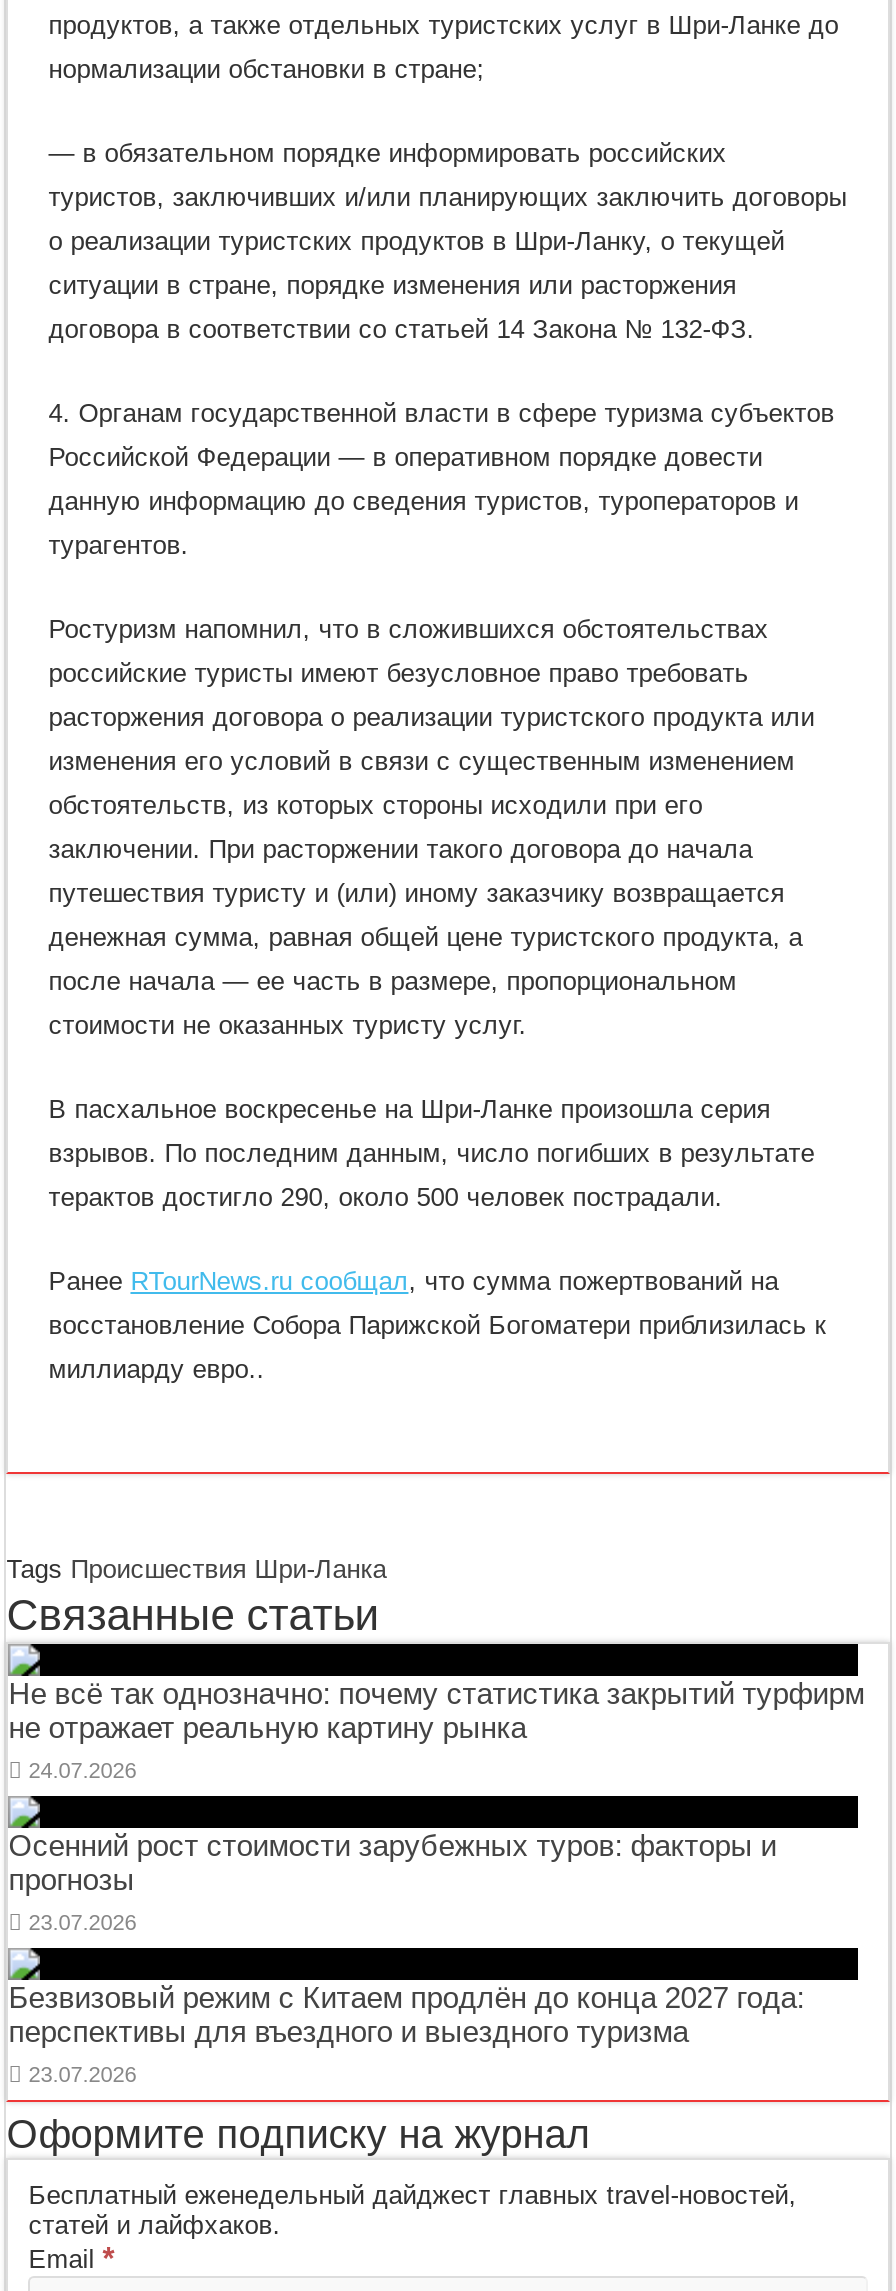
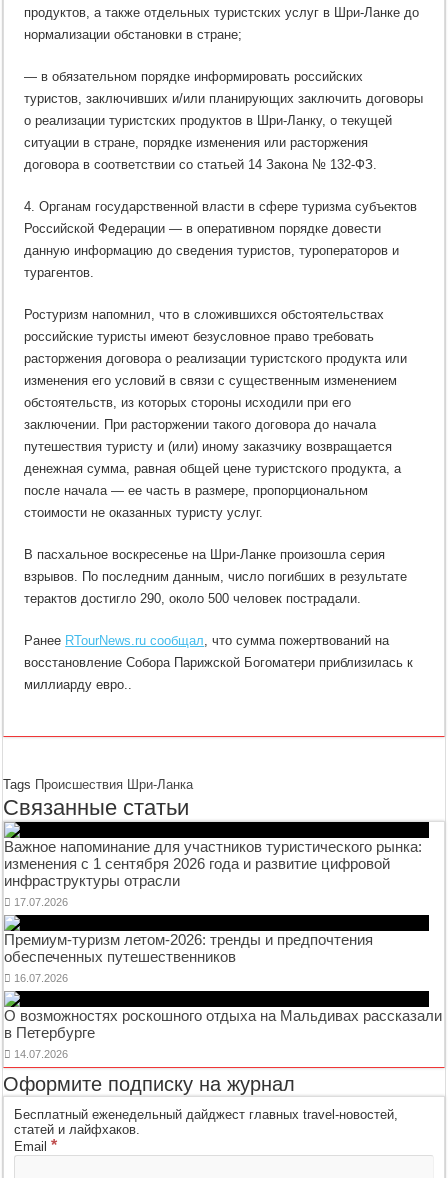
- Не всё так однозначно: почему статистика закрытий турфирм
- не отражает реальную картину рынка
- 24.07.2026
+ Важное напоминание для участников туристического рынка:
+ изменения с 1 сентября 2026 года и развитие цифровой
+ инфраструктуры отрасли
+ 17.07.2026

- Осенний рост стоимости зарубежных туров: факторы и
- прогнозы
- 23.07.2026
+ Премиум‑туризм летом‑2026: тренды и предпочтения
+ обеспеченных путешественников
+ 16.07.2026

- Безвизовый режим с Китаем продлён до конца 2027 года:
- перспективы для въездного и выездного туризма
- 23.07.2026
+ О возможностях роскошного отдыха на Мальдивах рассказали
+ в Петербурге
+ 14.07.2026
